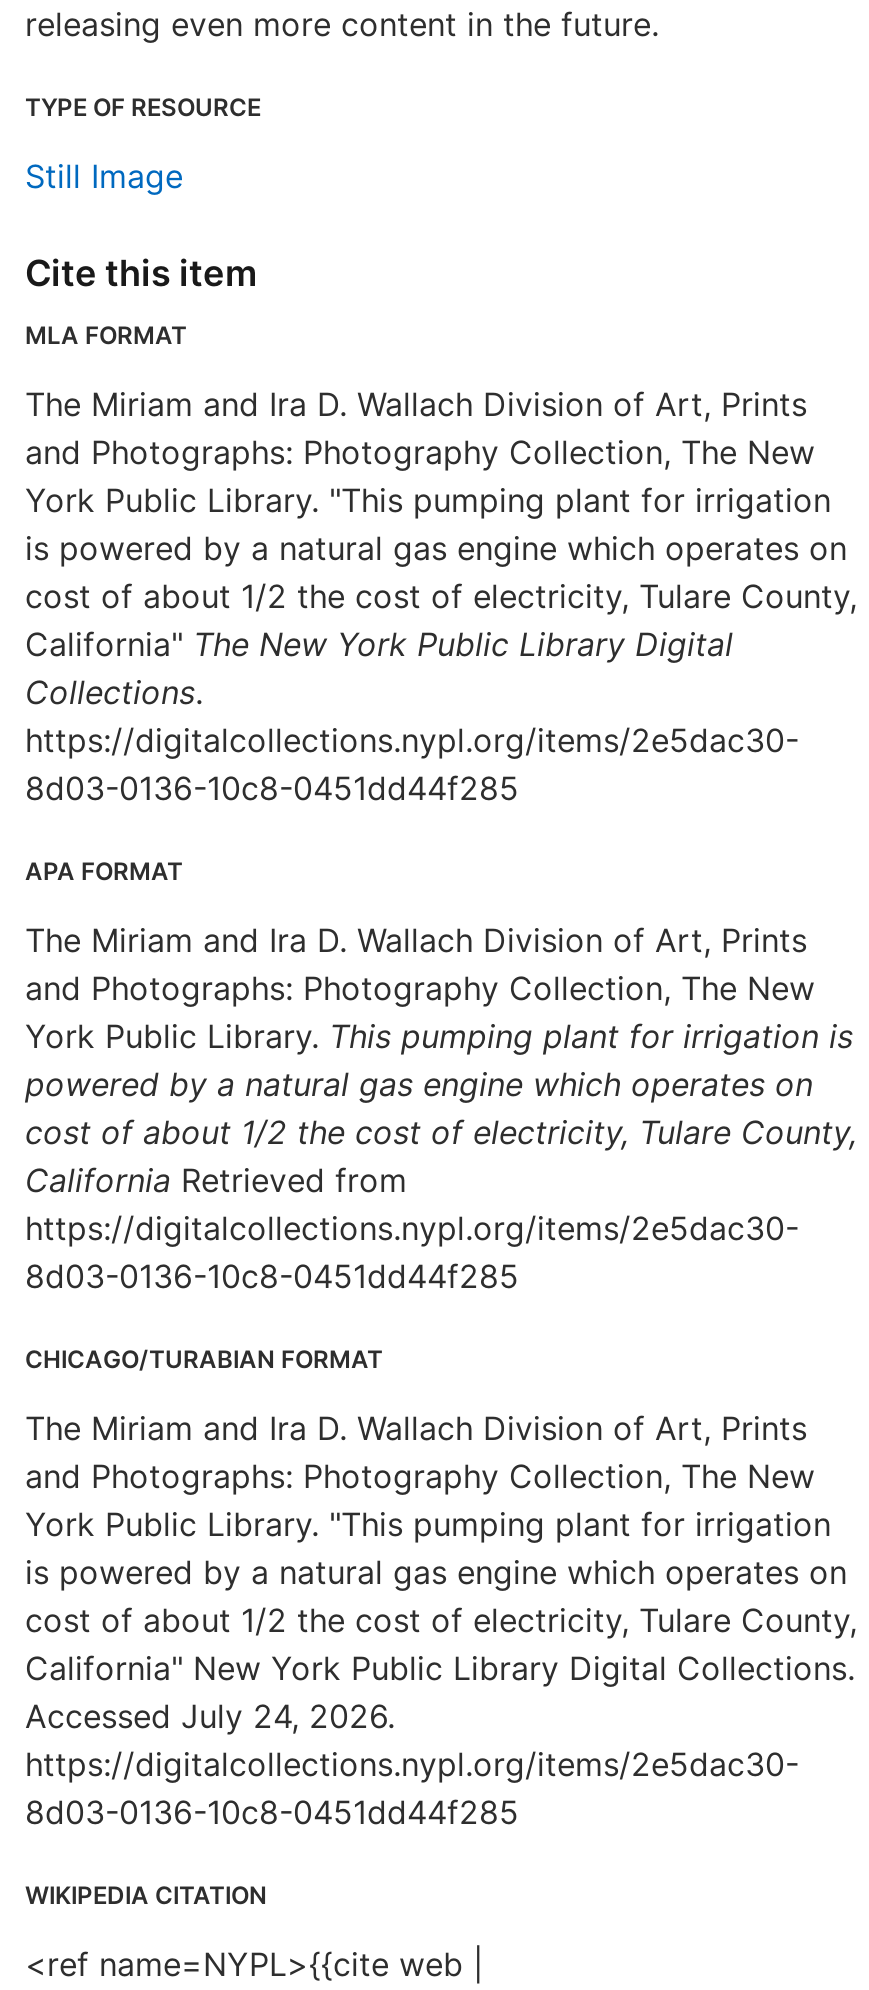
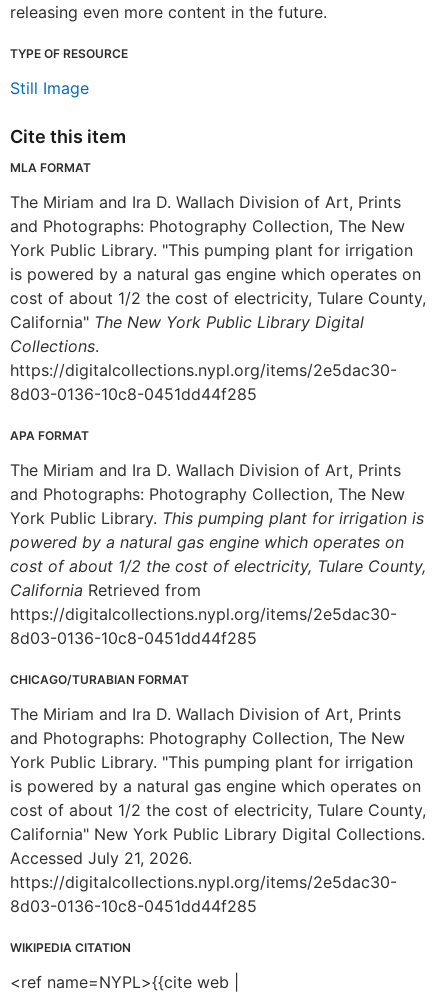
- Accessed July 24, 2026.
+ Accessed July 21, 2026.
